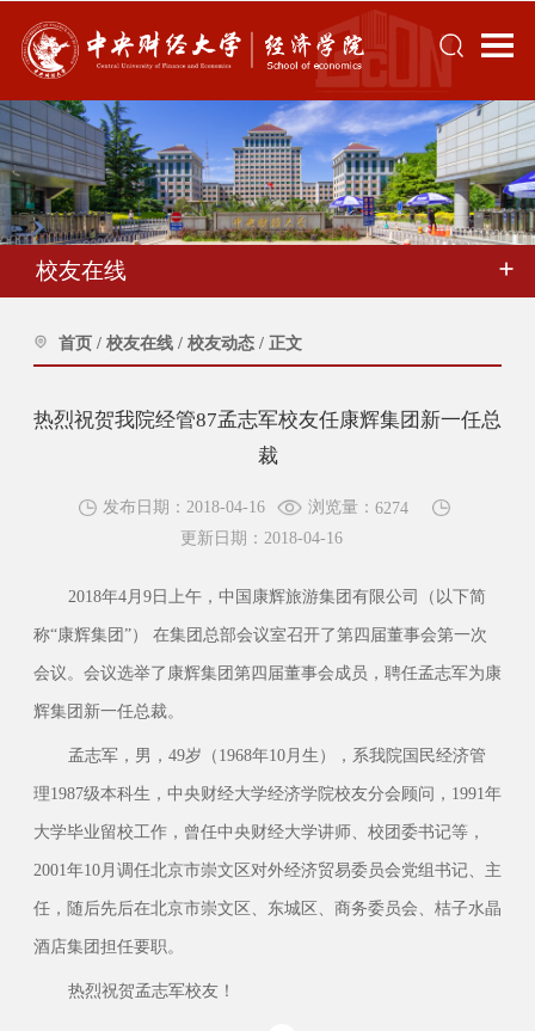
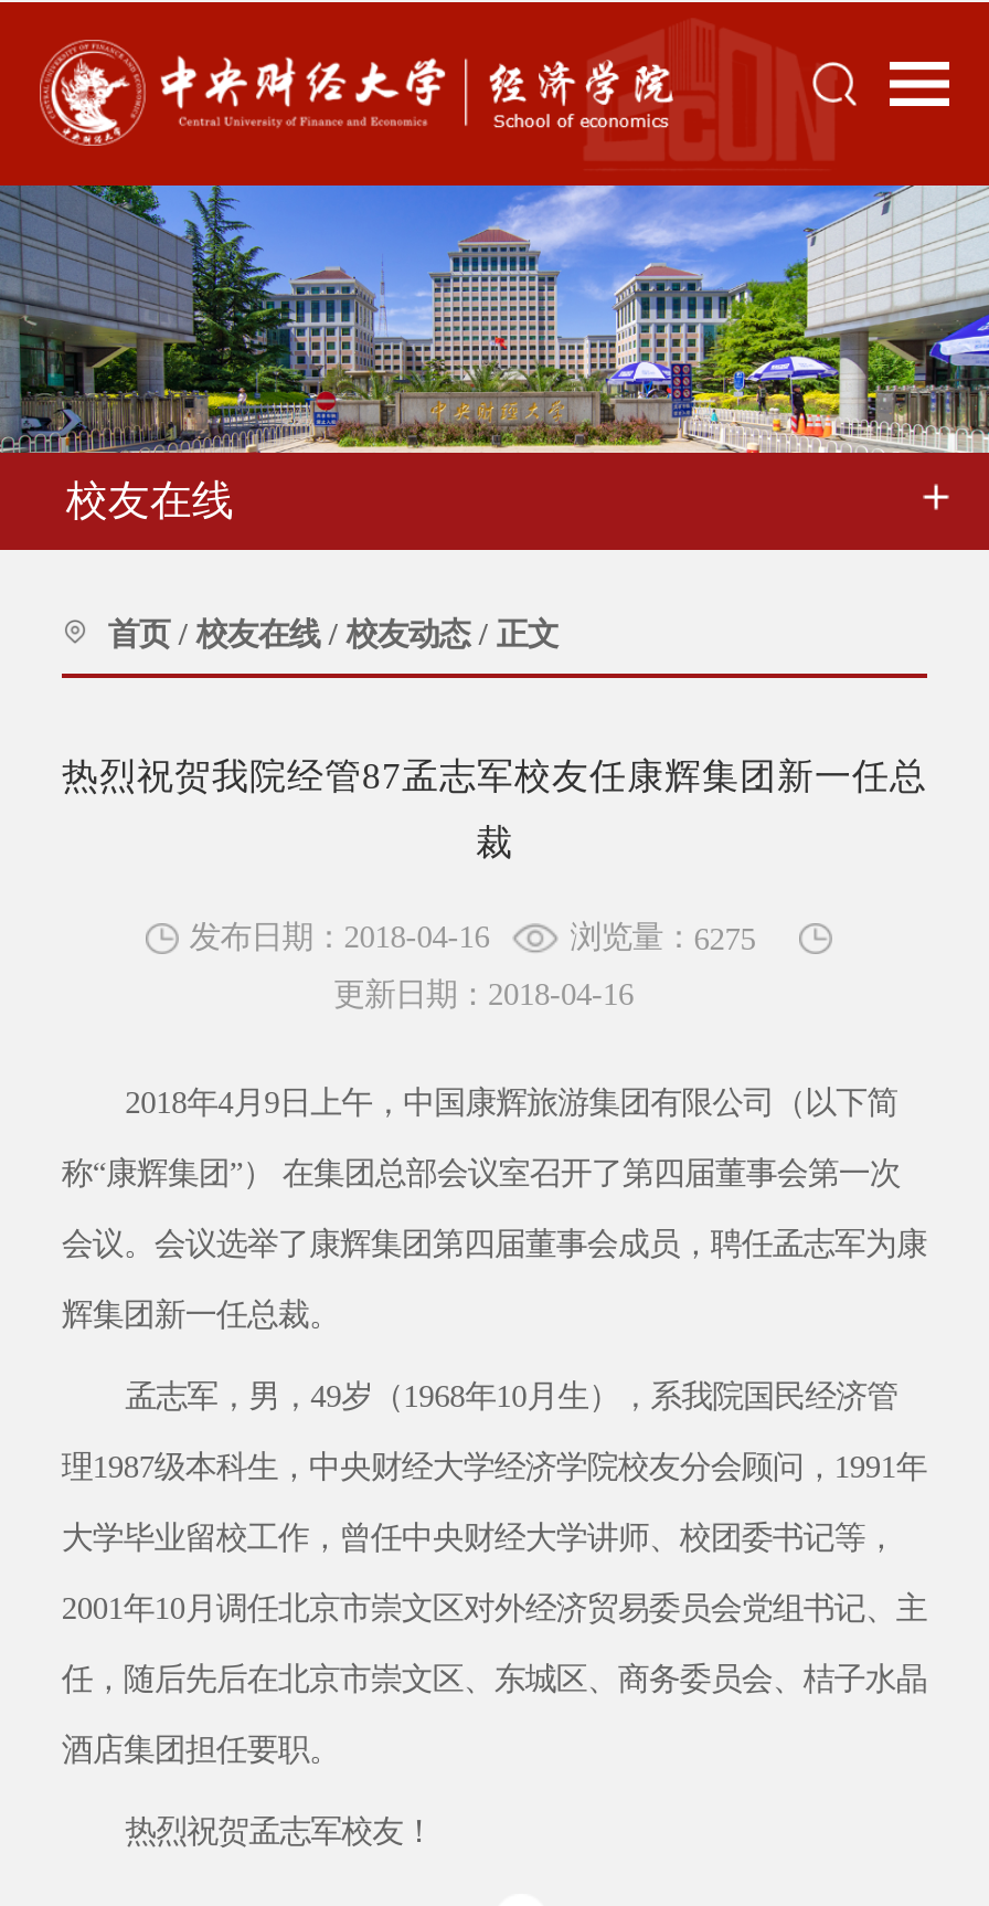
- 浏览量：6274
+ 浏览量：6275
